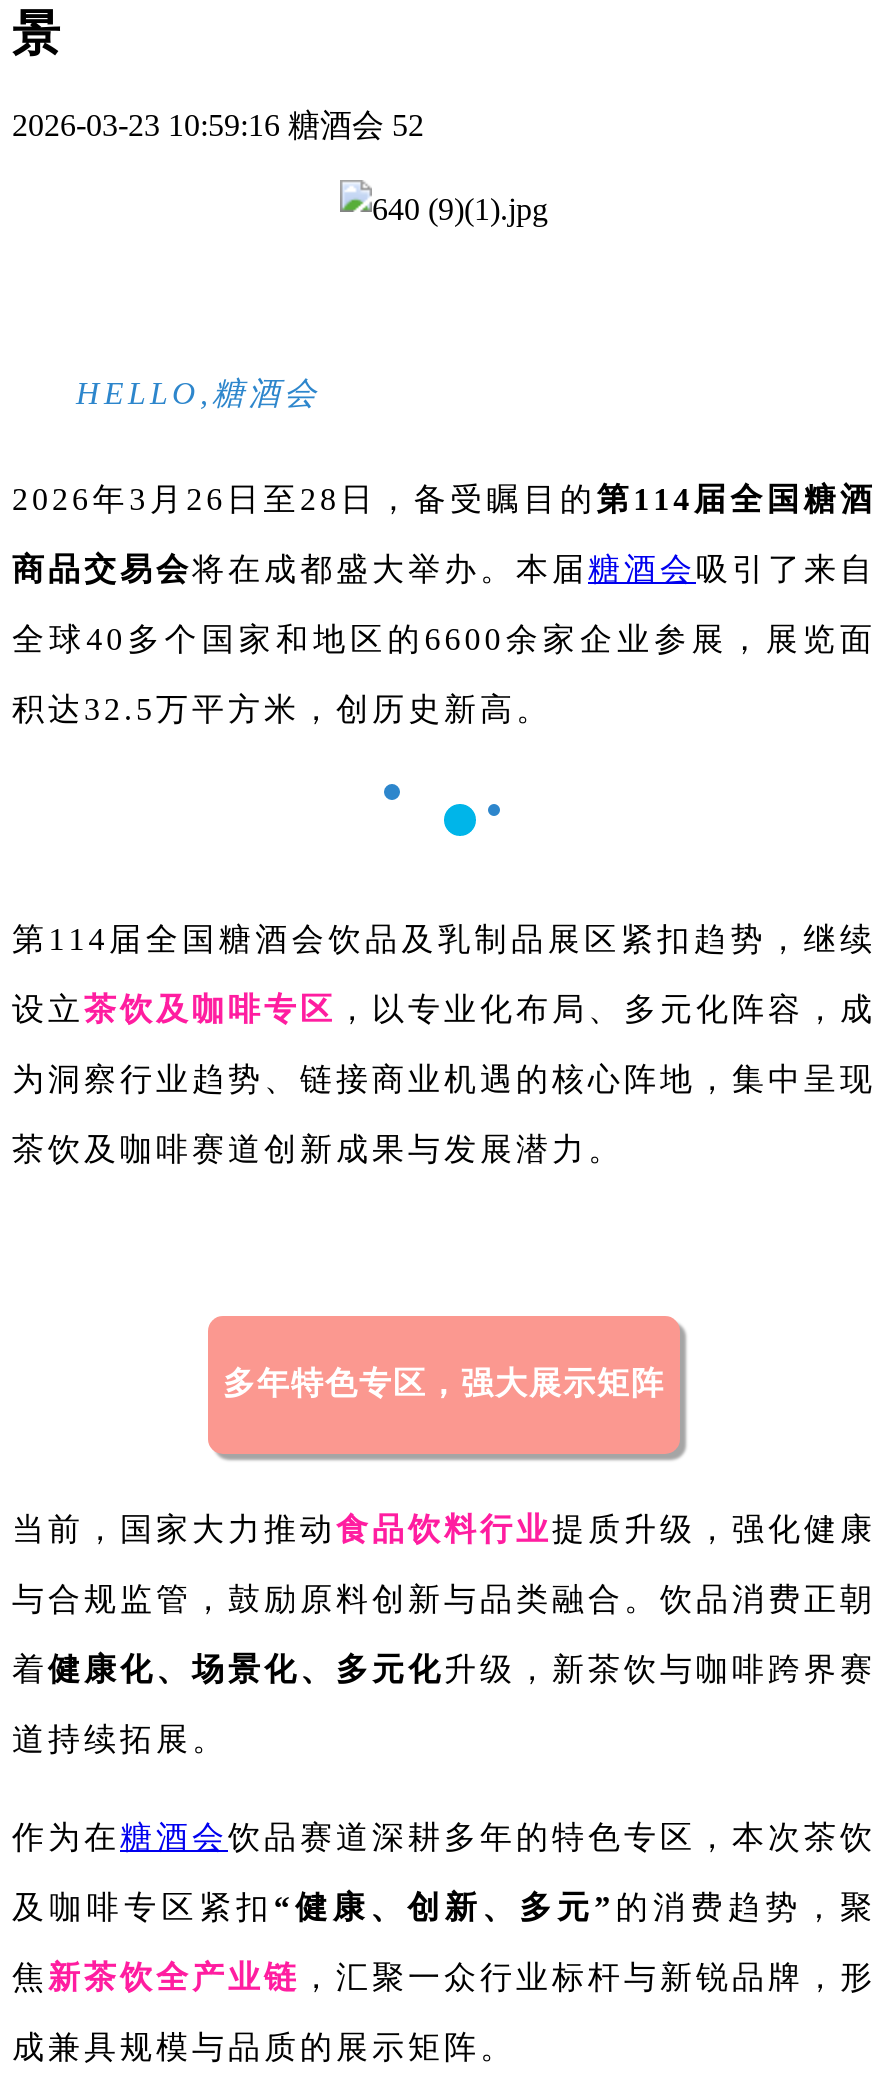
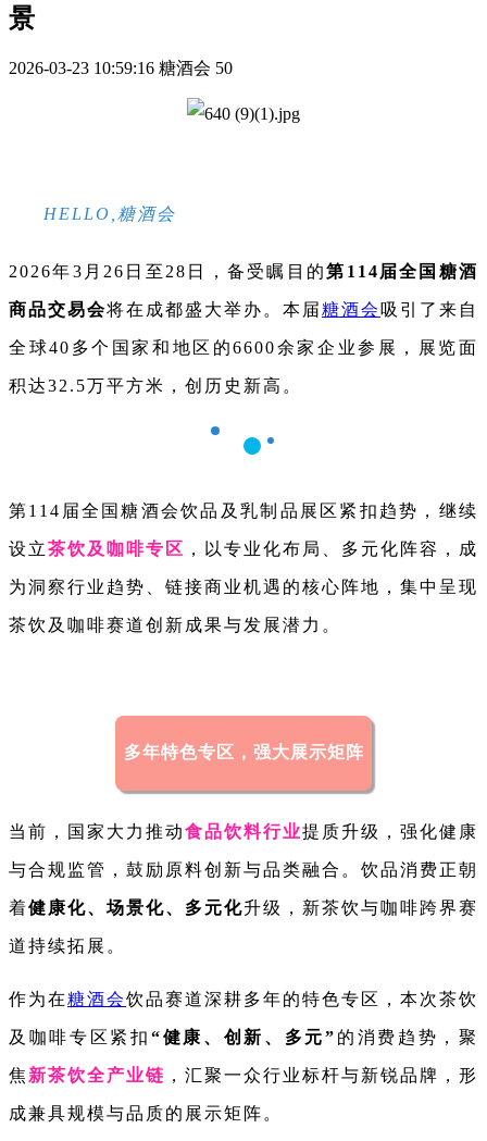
- 2026-03-23 10:59:16 糖酒会 52
+ 2026-03-23 10:59:16 糖酒会 50
